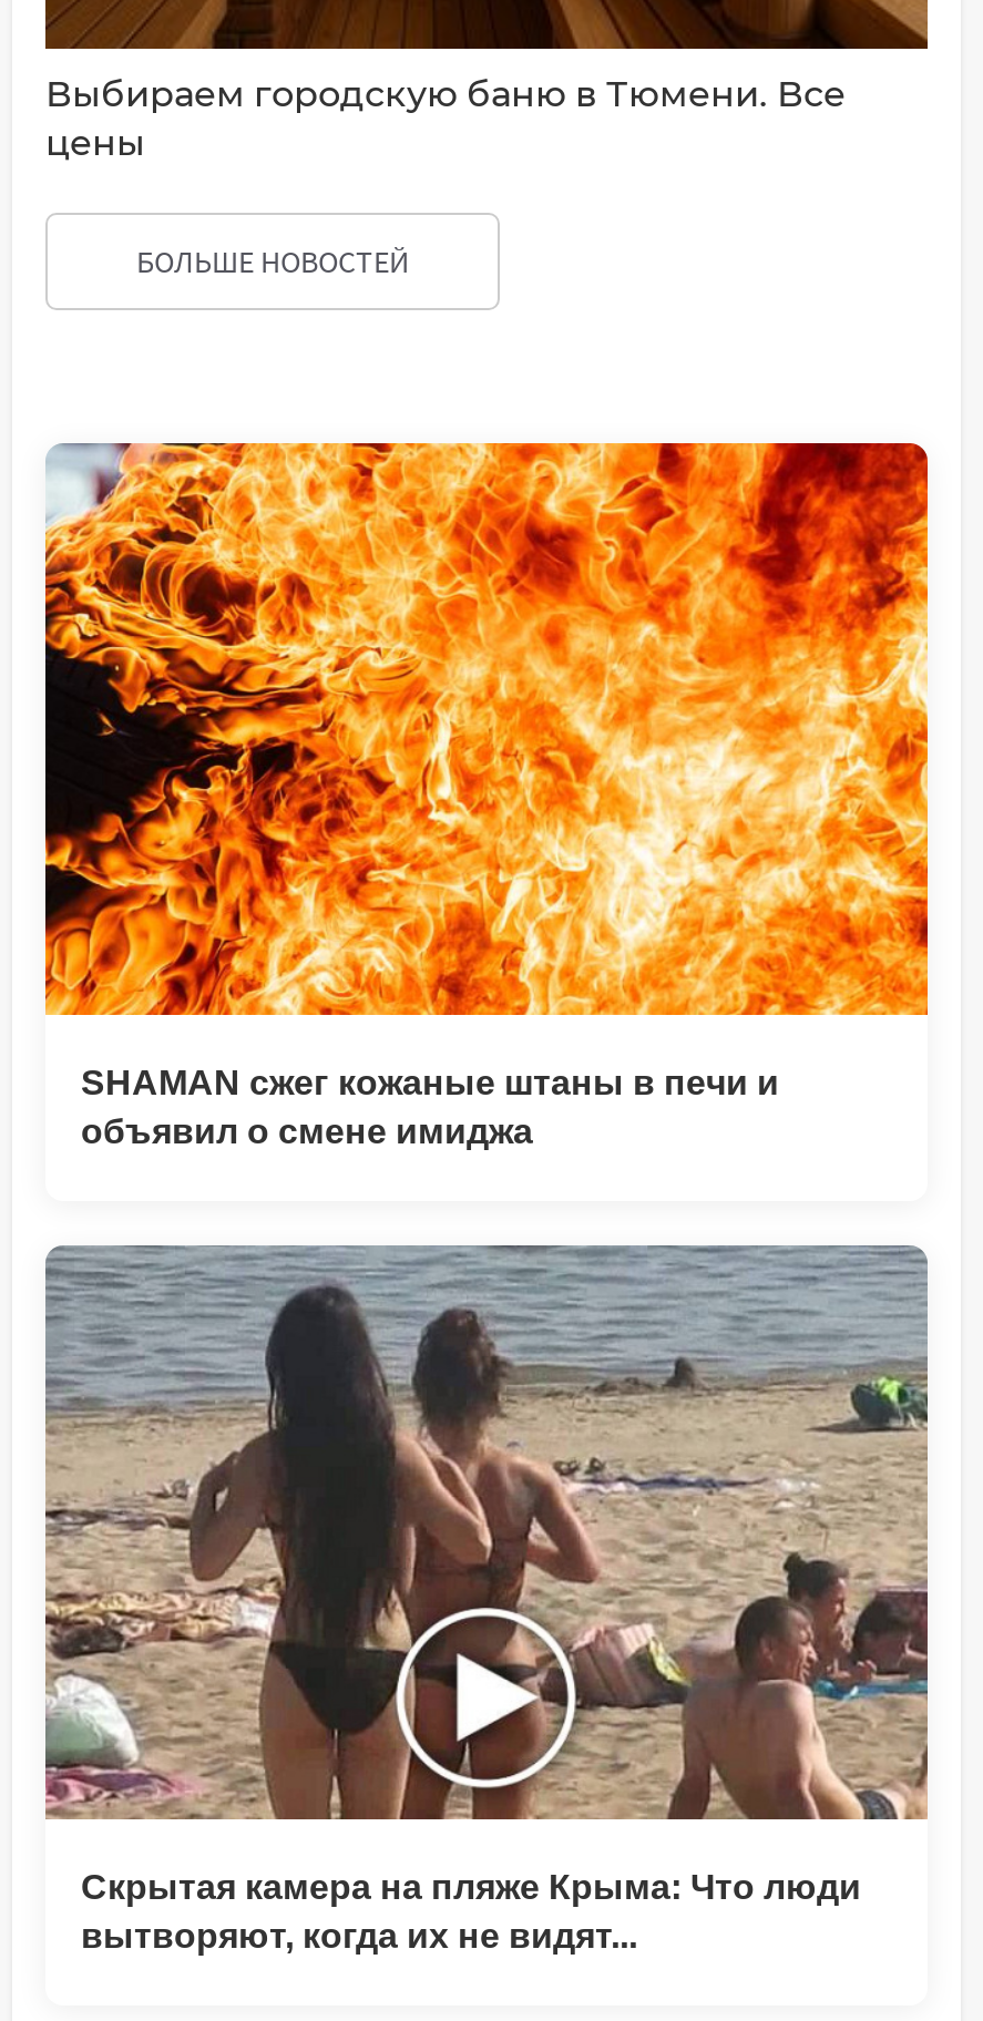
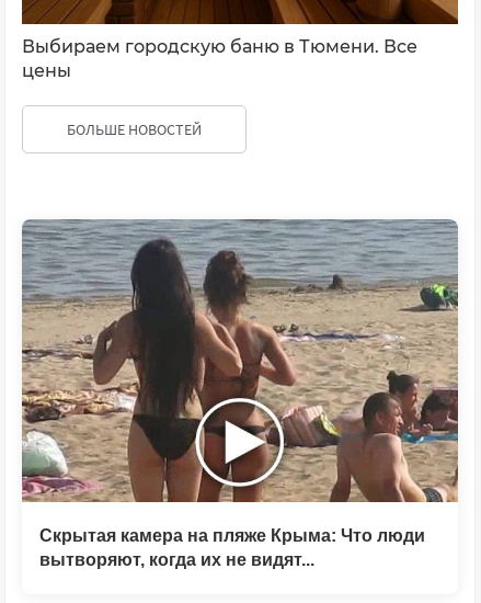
- [image]
- SHAMAN сжег кожаные штаны в печи и
- объявил о смене имиджа
